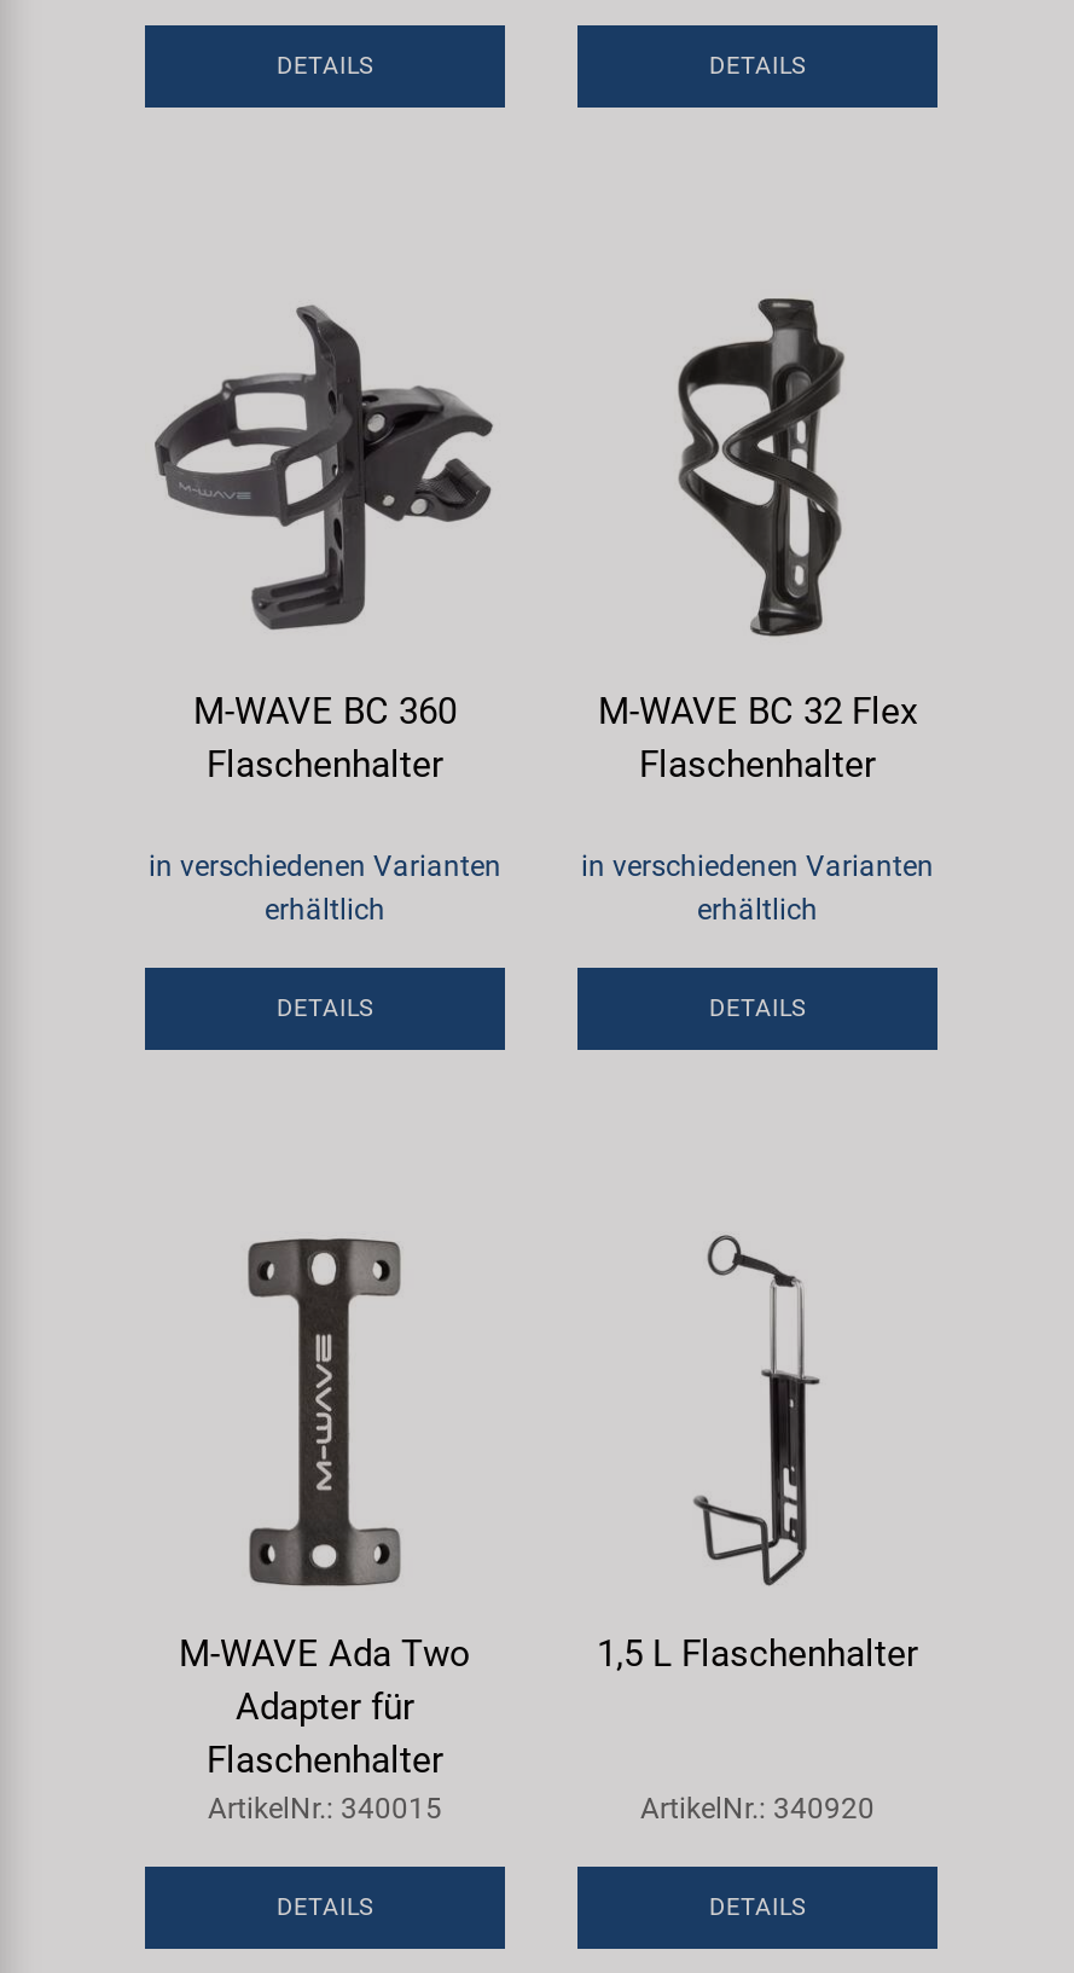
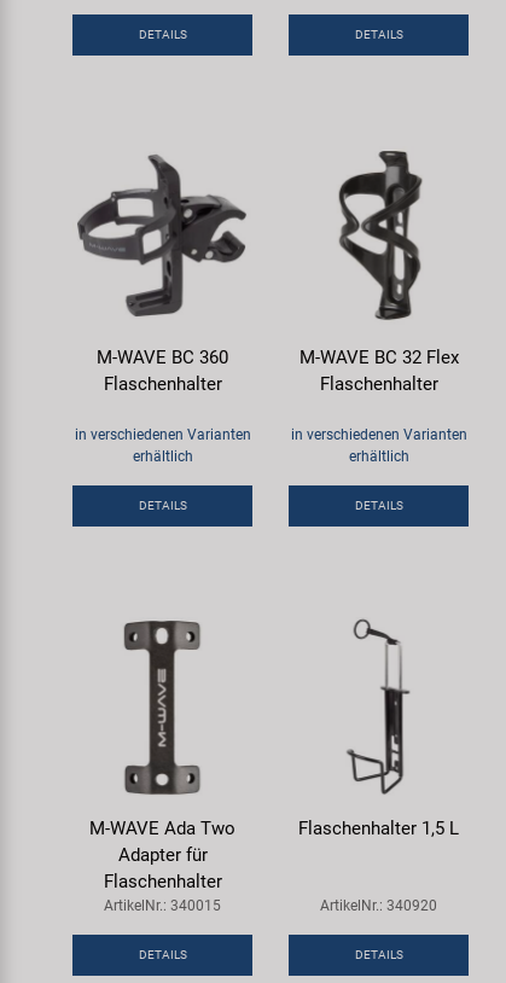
- 1,5 L Flaschenhalter
+ Flaschenhalter 1,5 L
